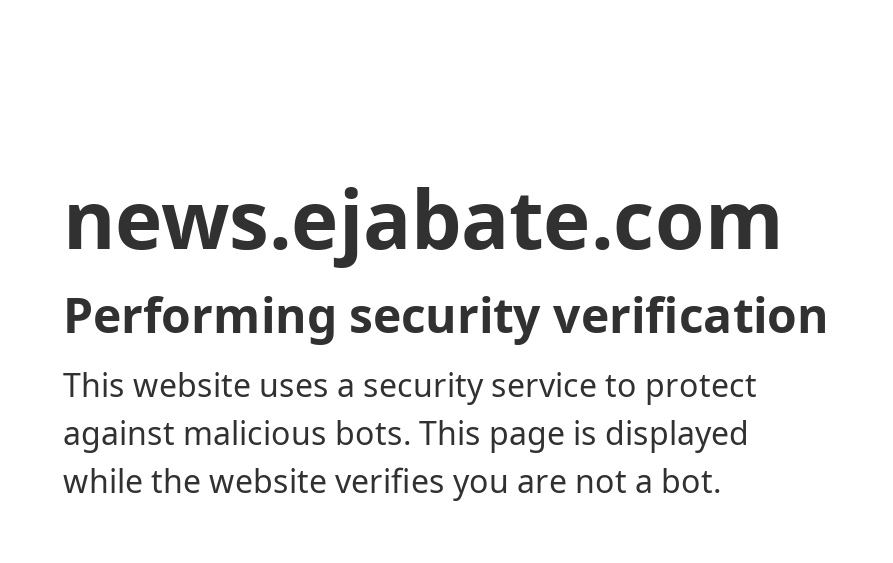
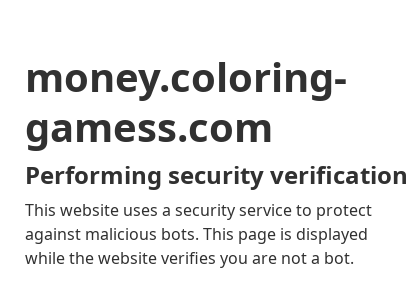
- news.ejabate.com
+ money.coloring-
+ gamess.com
